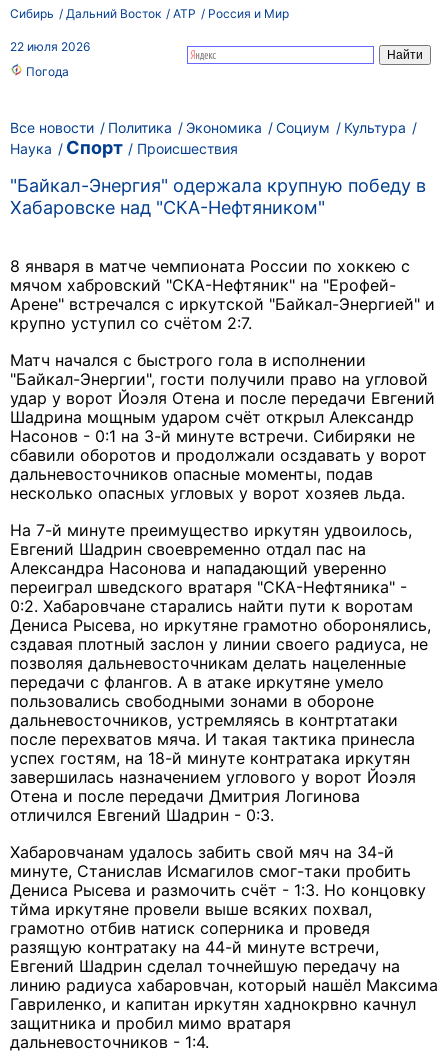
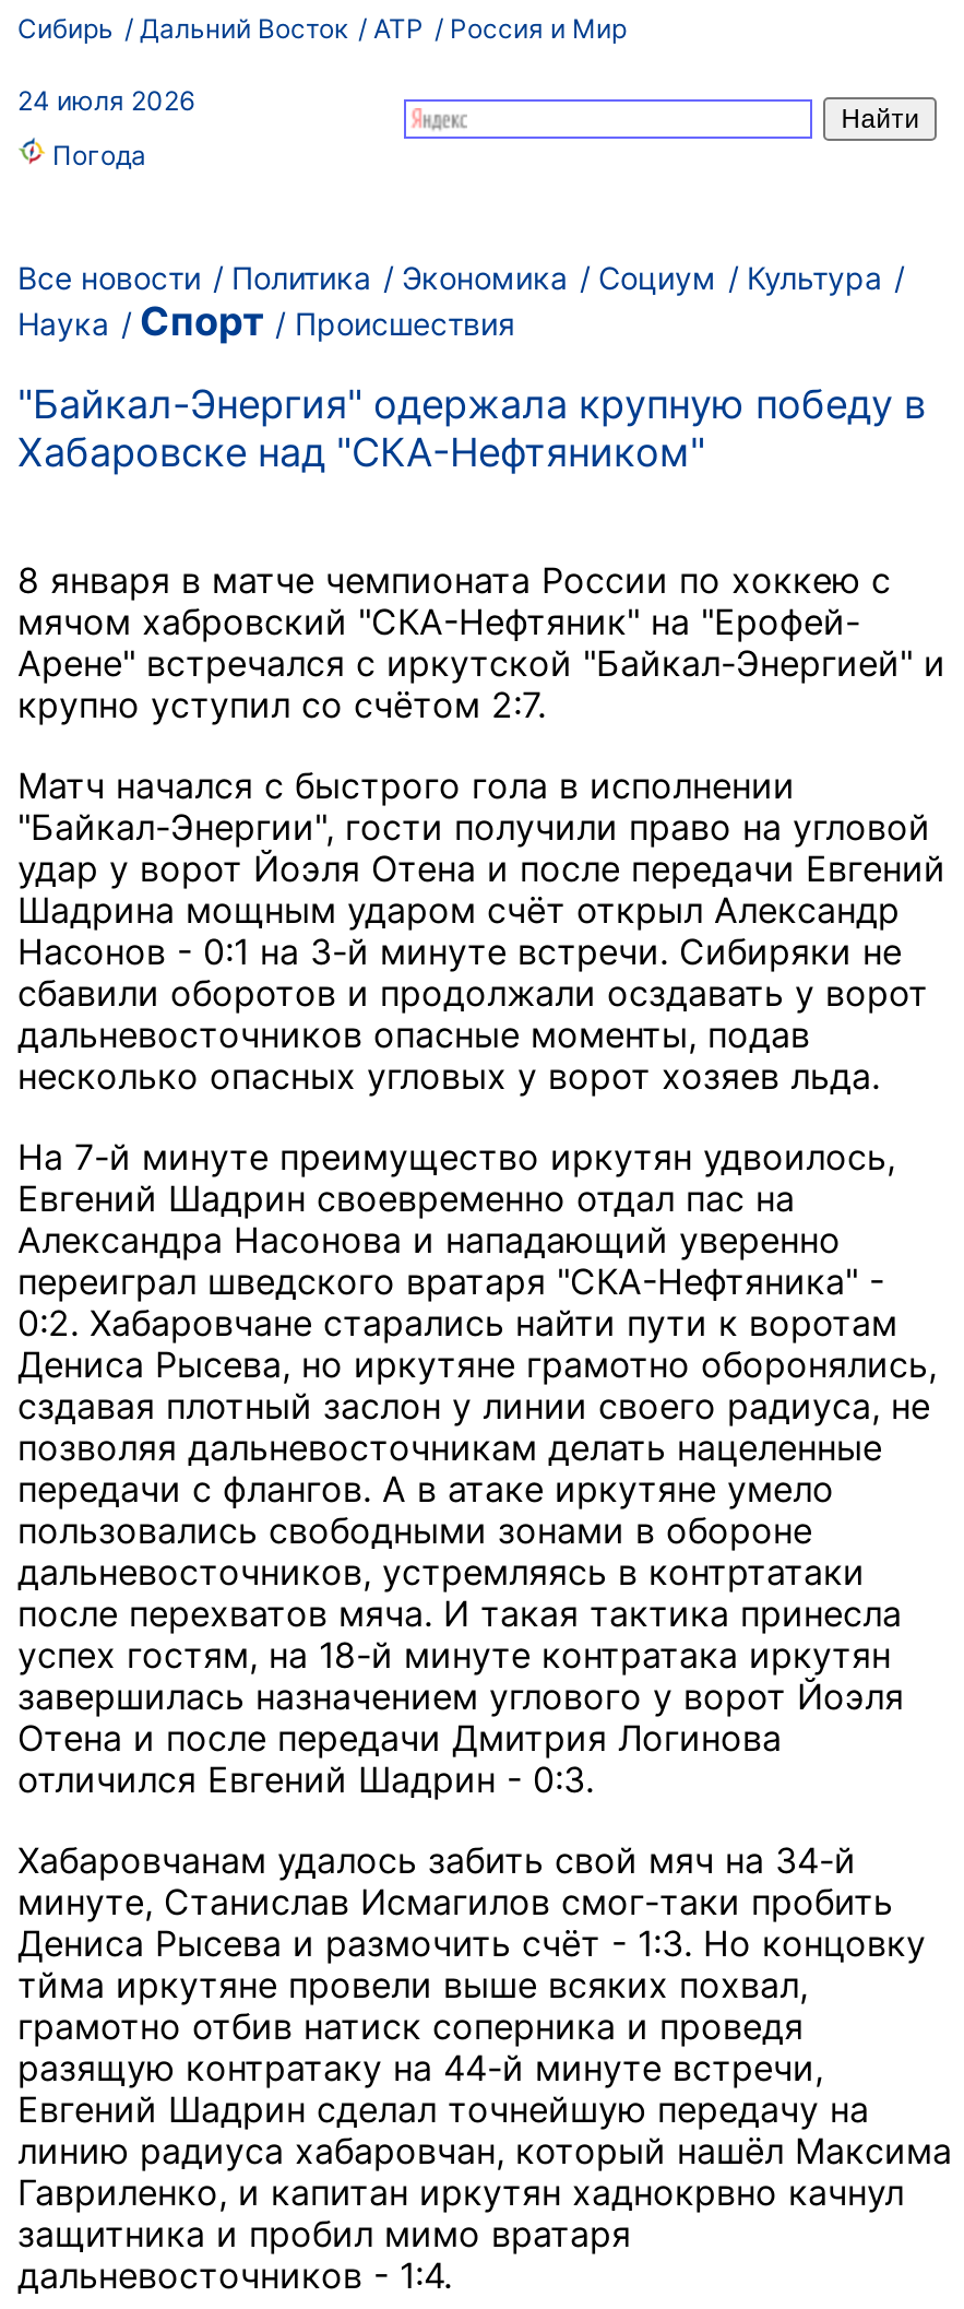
- 22 июля 2026
+ 24 июля 2026
